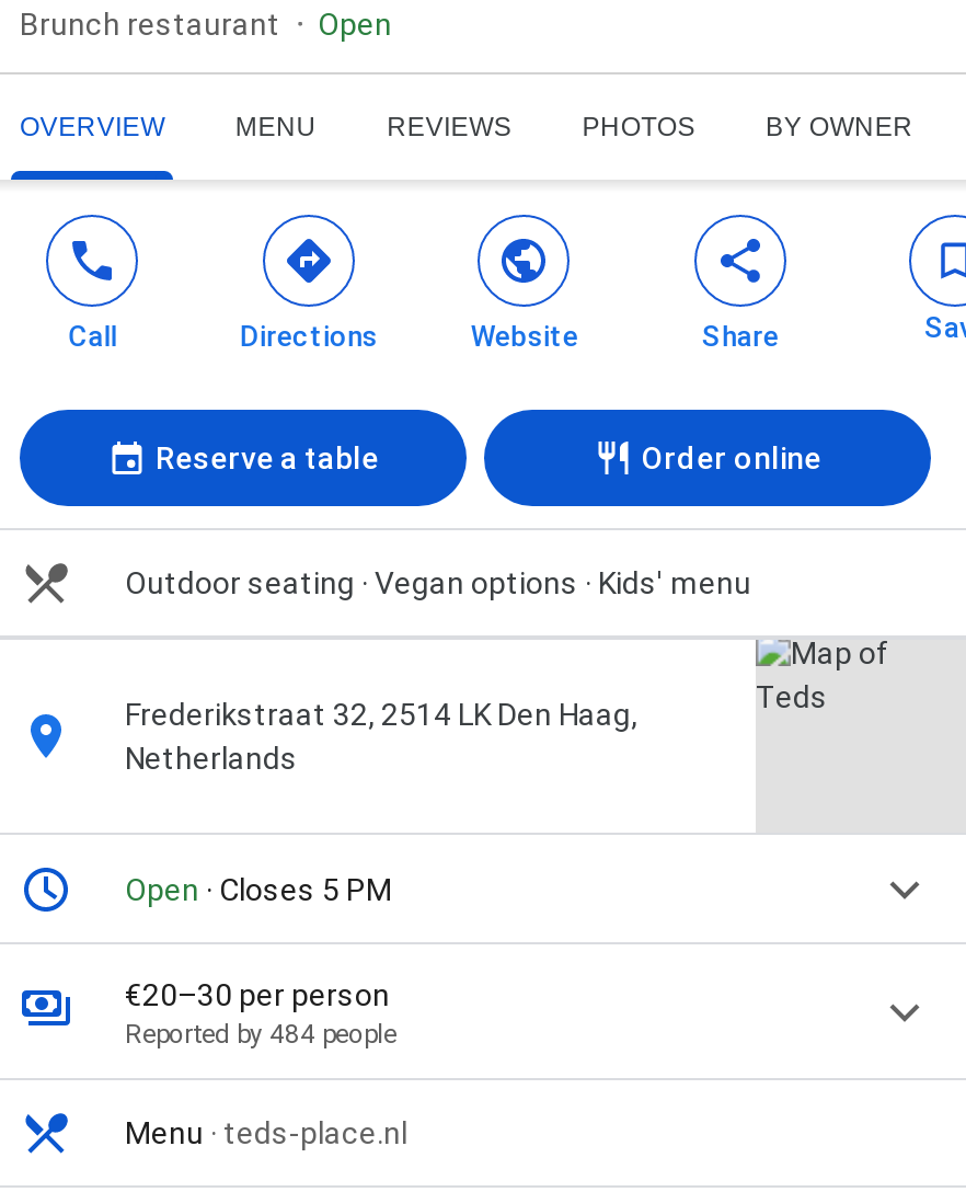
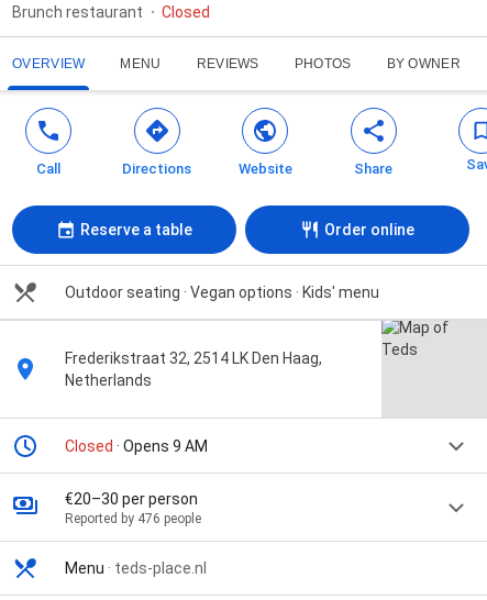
- Open
+ Closed

- Open · Closes 5 PM
+ Closed · Opens 9 AM

- Reported by 484 people
+ Reported by 476 people
